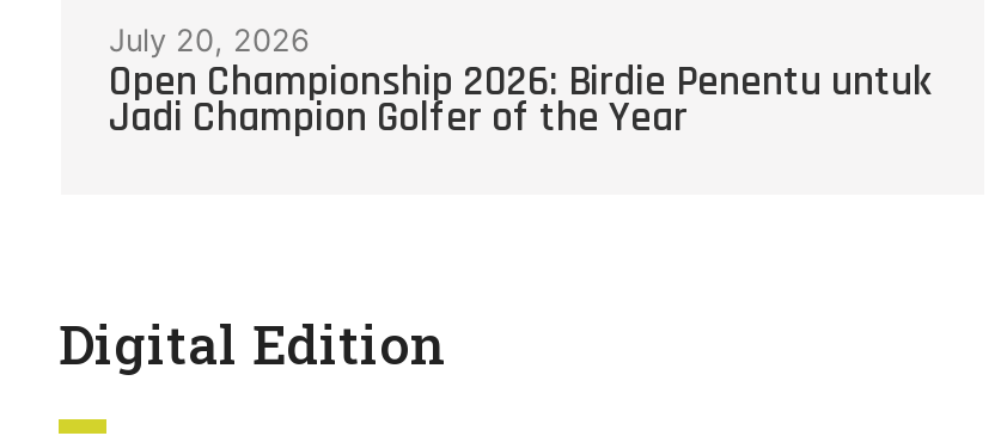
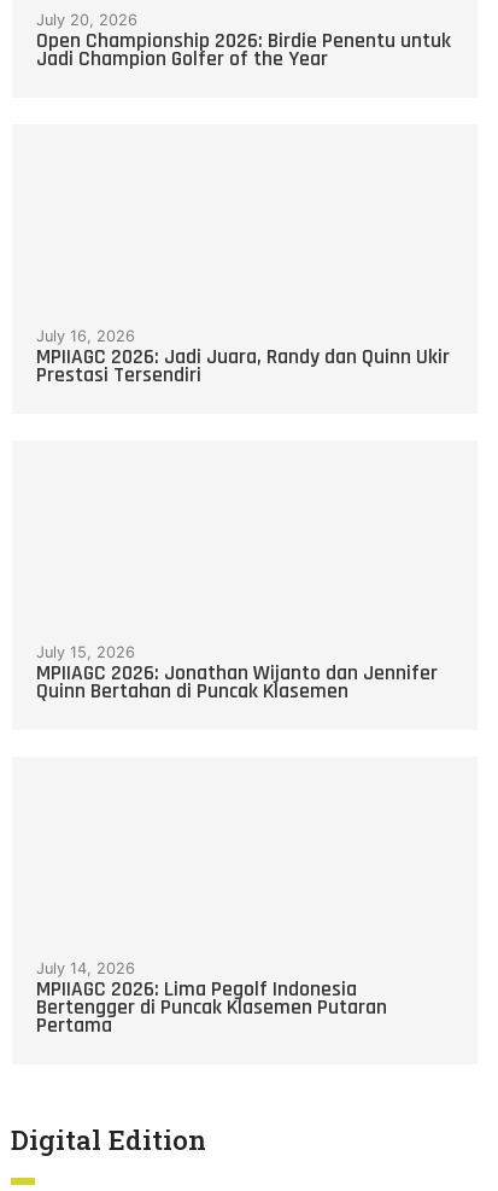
+ July 16, 2026
+ MPIIAGC 2026: Jadi Juara, Randy dan Quinn Ukir
+ Prestasi Tersendiri

+ July 15, 2026
+ MPIIAGC 2026: Jonathan Wijanto dan Jennifer
+ Quinn Bertahan di Puncak Klasemen

+ July 14, 2026
+ MPIIAGC 2026: Lima Pegolf Indonesia
+ Bertengger di Puncak Klasemen Putaran
+ Pertama
